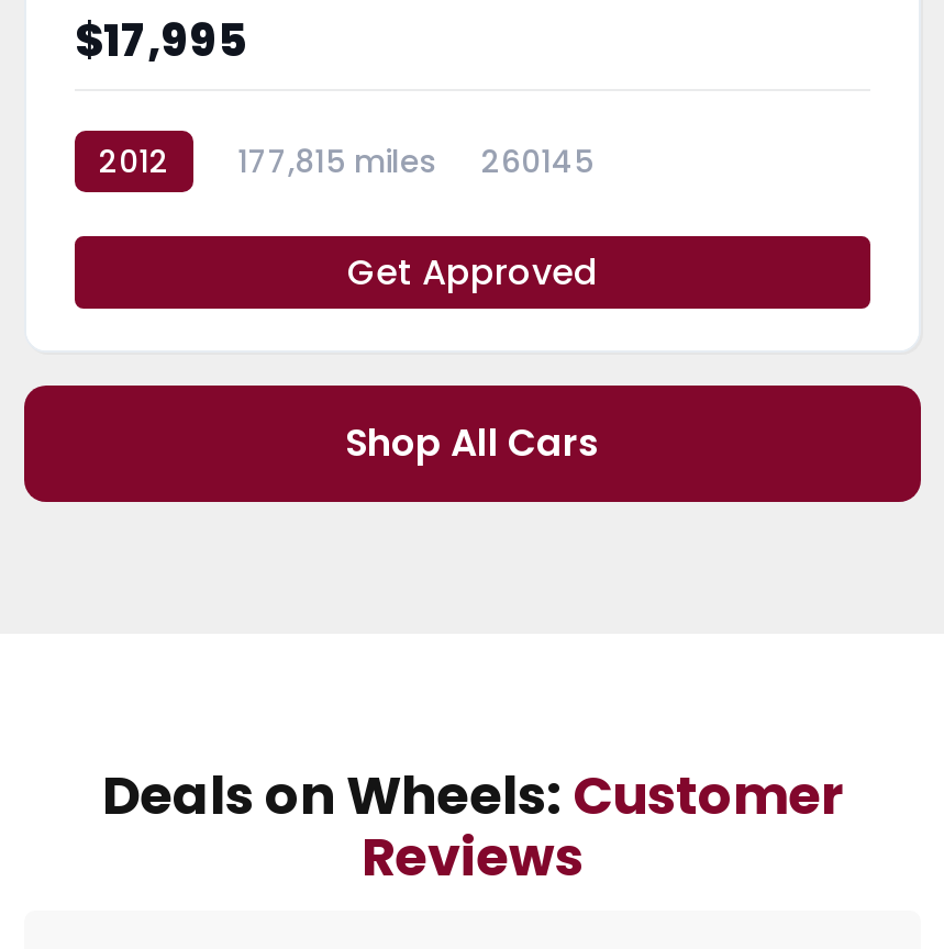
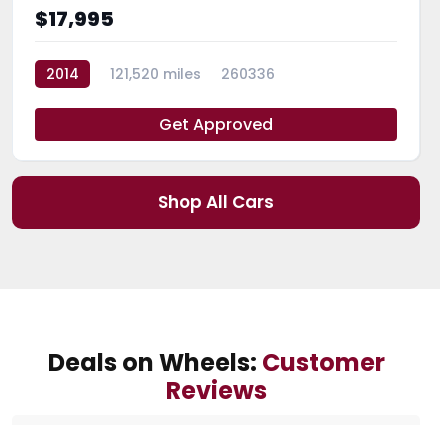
- 2012
+ 2014

- 177,815 miles
+ 121,520 miles

- 260145
+ 260336
